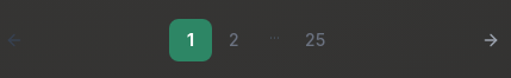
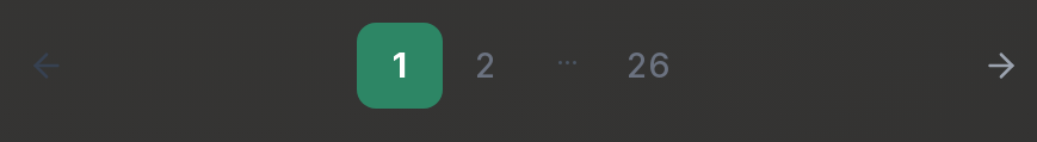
- 25
+ 26
